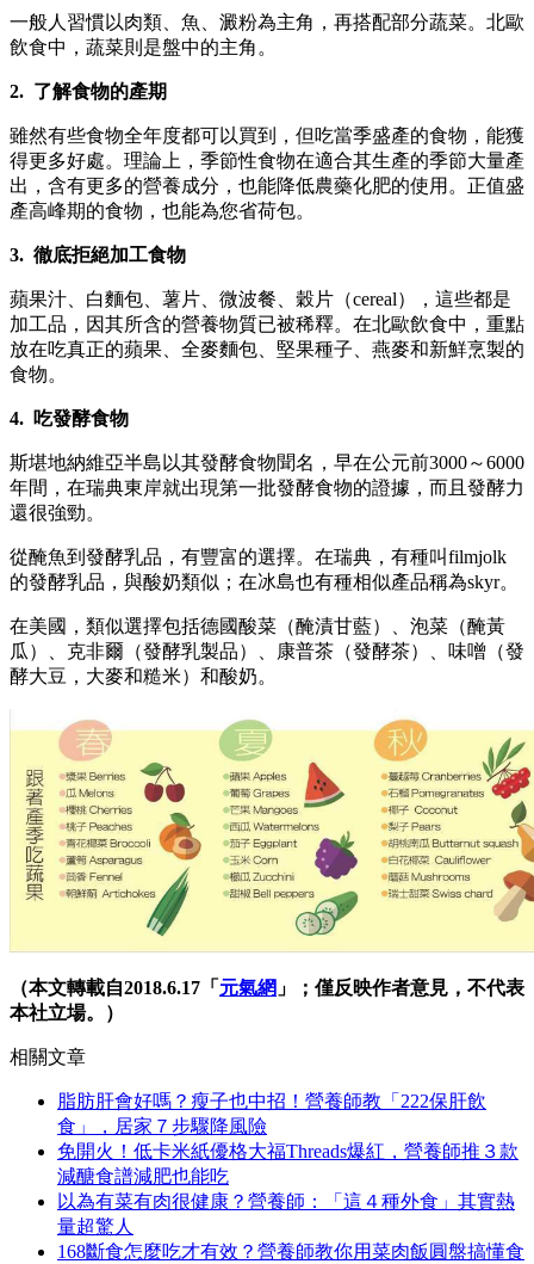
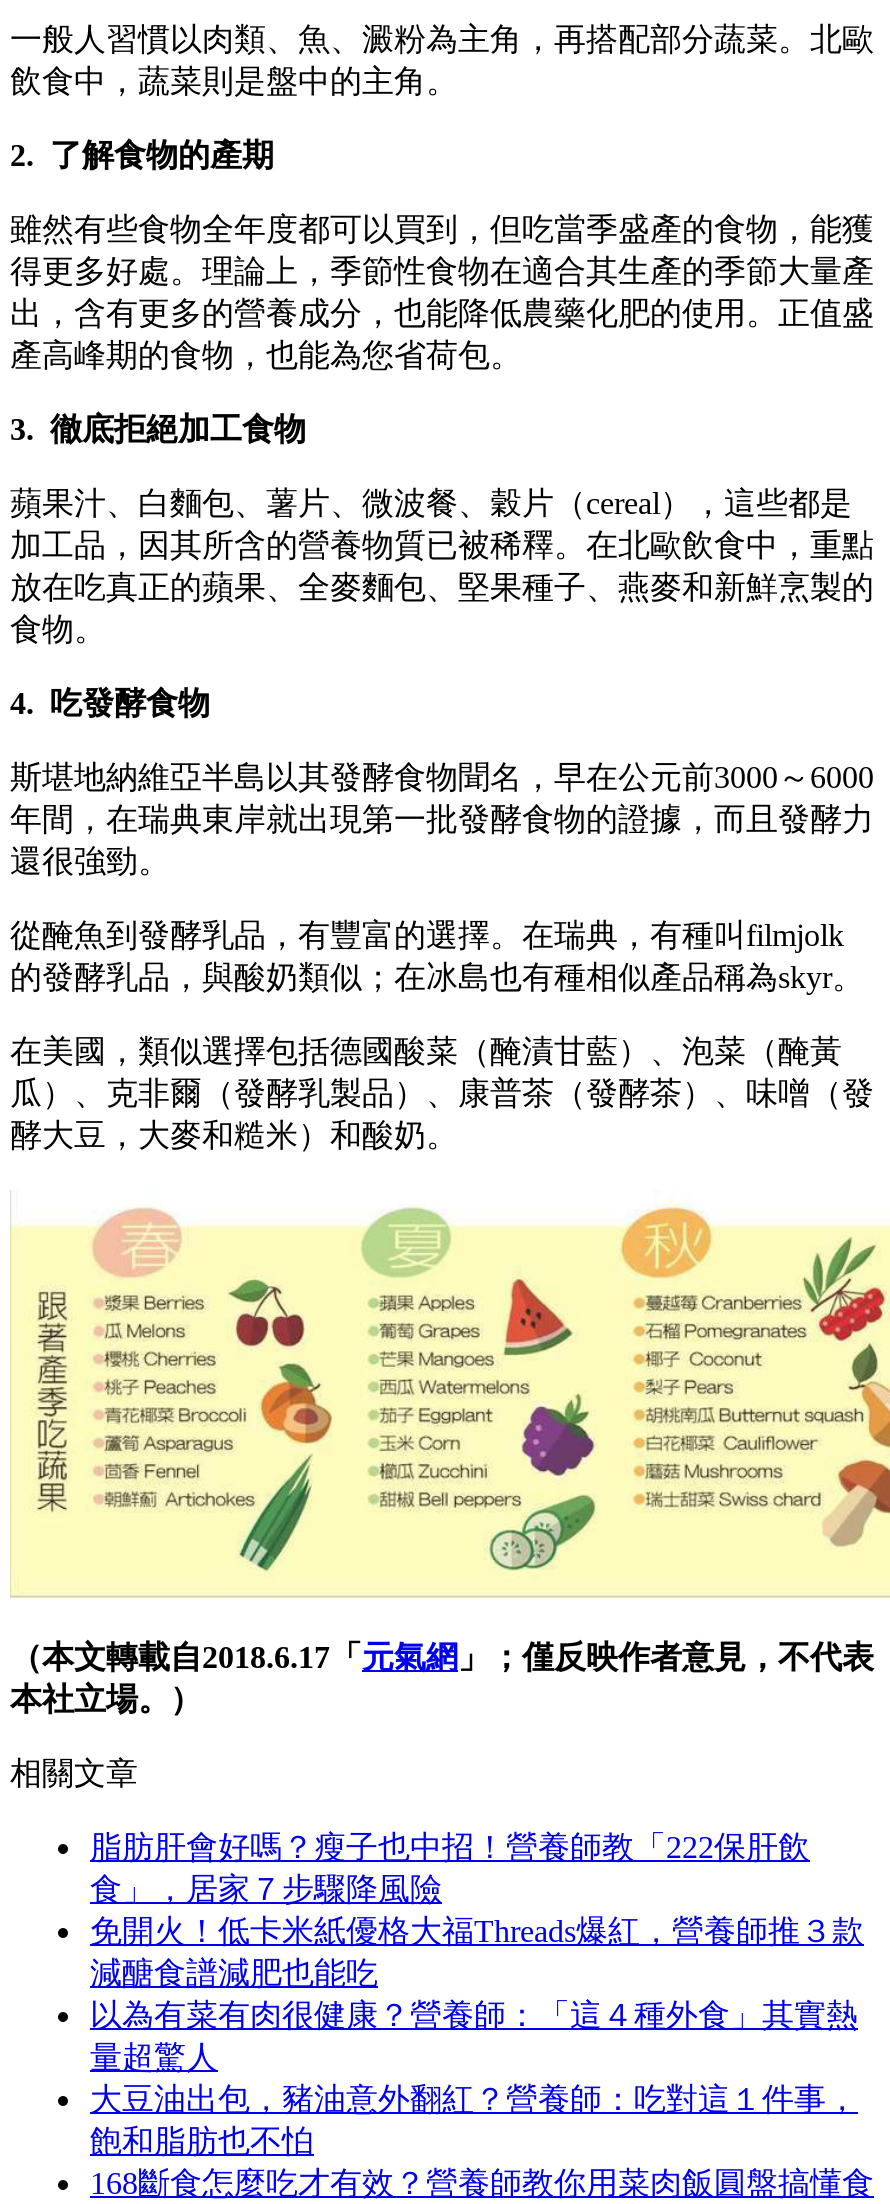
+ 大豆油出包，豬油意外翻紅？營養師：吃對這１件事，
+ 飽和脂肪也不怕
